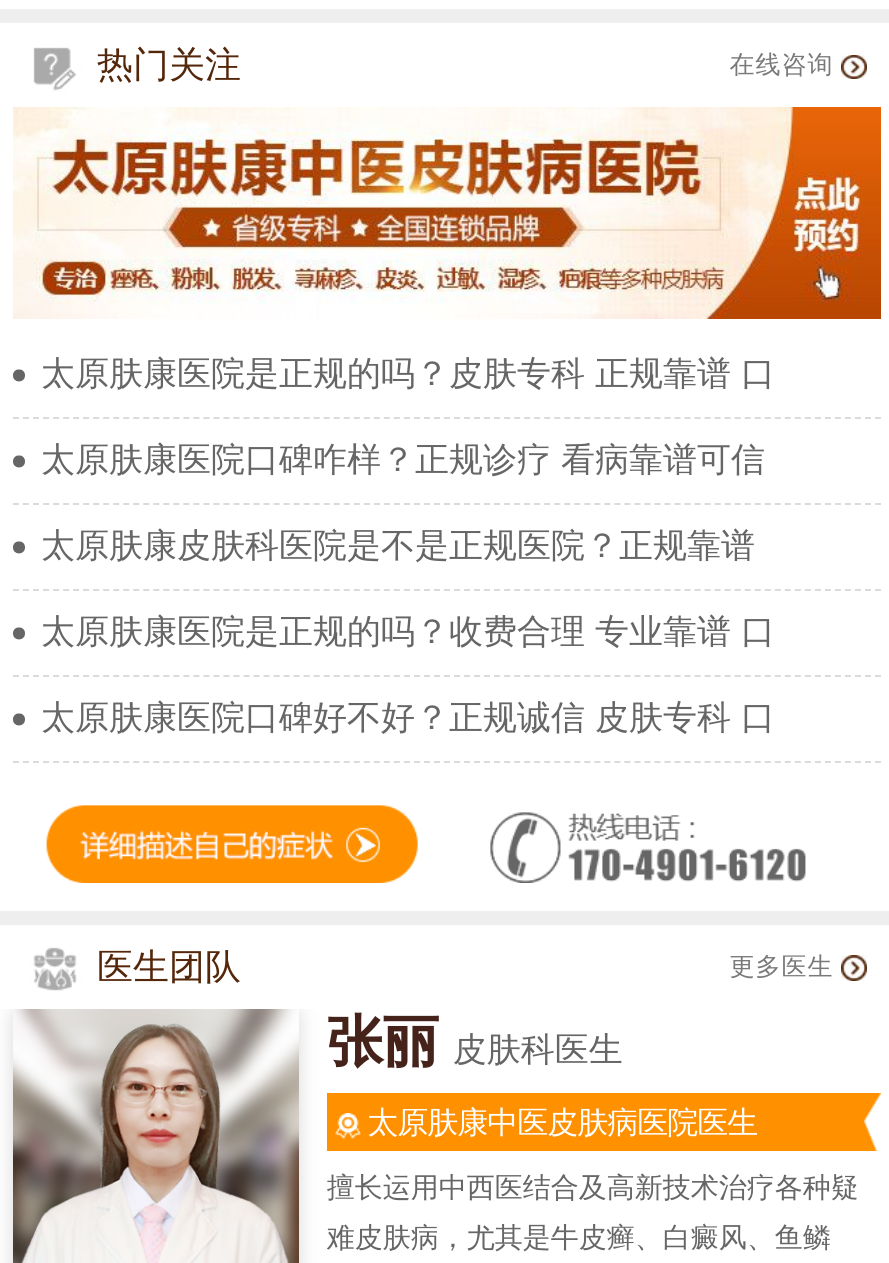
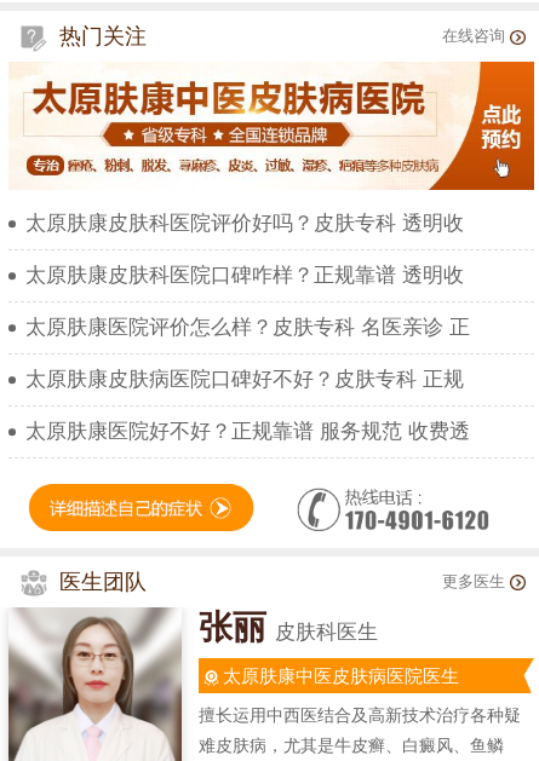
- 太原肤康医院是正规的吗？皮肤专科 正规靠谱 口
+ 太原肤康皮肤科医院评价好吗？皮肤专科 透明收

- 太原肤康医院口碑咋样？正规诊疗 看病靠谱可信
+ 太原肤康皮肤科医院口碑咋样？正规靠谱 透明收

- 太原肤康皮肤科医院是不是正规医院？正规靠谱
+ 太原肤康医院评价怎么样？皮肤专科 名医亲诊 正

- 太原肤康医院是正规的吗？收费合理 专业靠谱 口
+ 太原肤康皮肤病医院口碑好不好？皮肤专科 正规

- 太原肤康医院口碑好不好？正规诚信 皮肤专科 口
+ 太原肤康医院好不好？正规靠谱 服务规范 收费透
